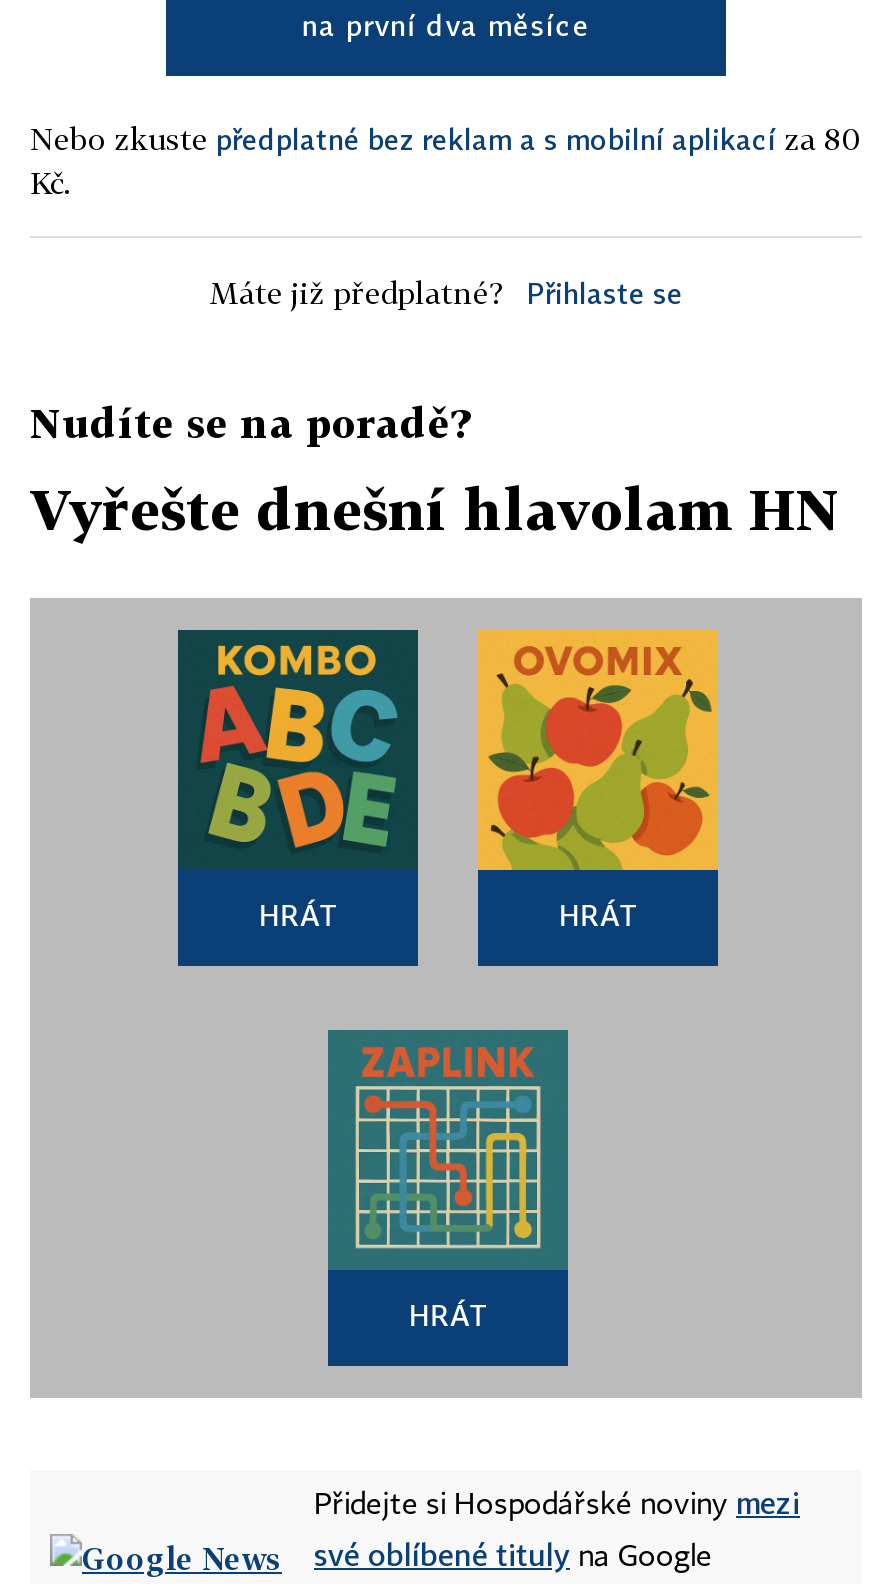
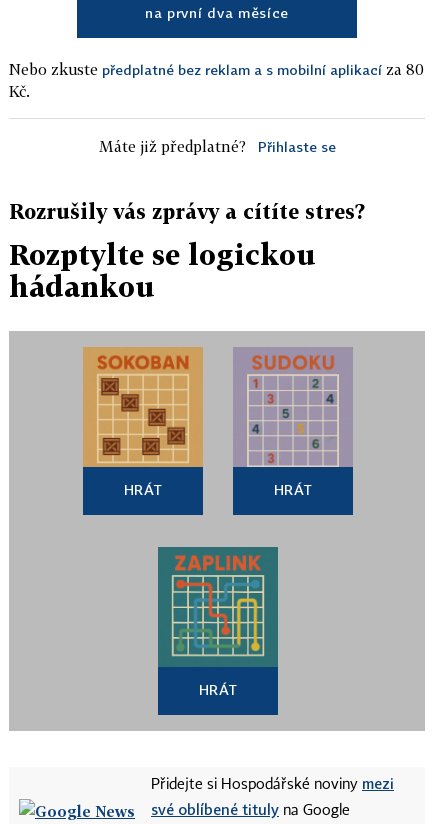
- Nudíte se na poradě?
+ Rozrušily vás zprávy a cítíte stres?

- Vyřešte dnešní hlavolam HN
+ Rozptylte se logickou
+ hádankou

- [image]
+ [image]

- [image]
+ [image]
